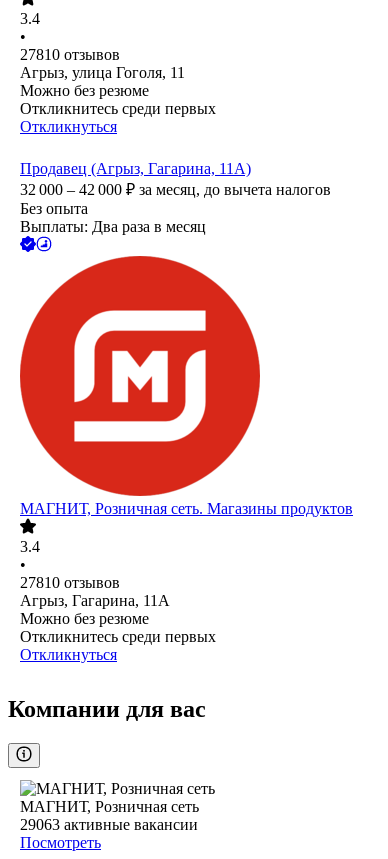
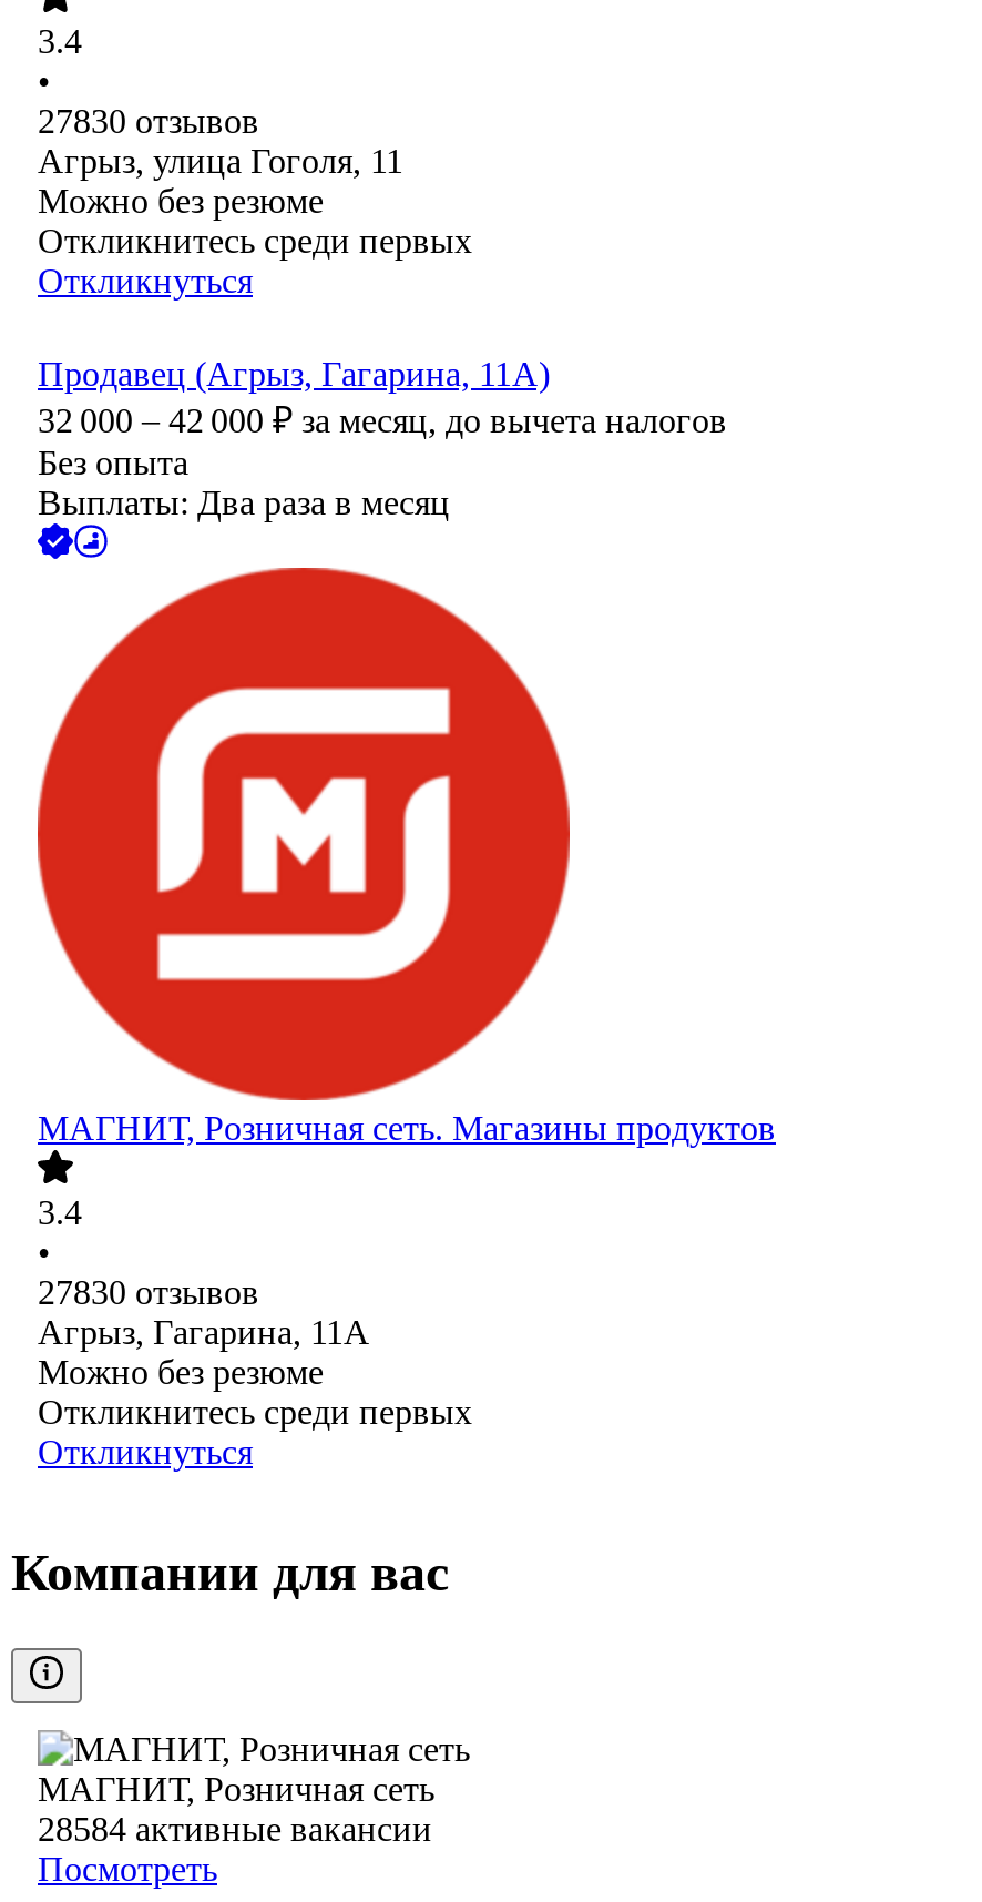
- 27810 отзывов
+ 27830 отзывов

- 27810 отзывов
+ 27830 отзывов

- 29063 активные вакансии
+ 28584 активные вакансии
